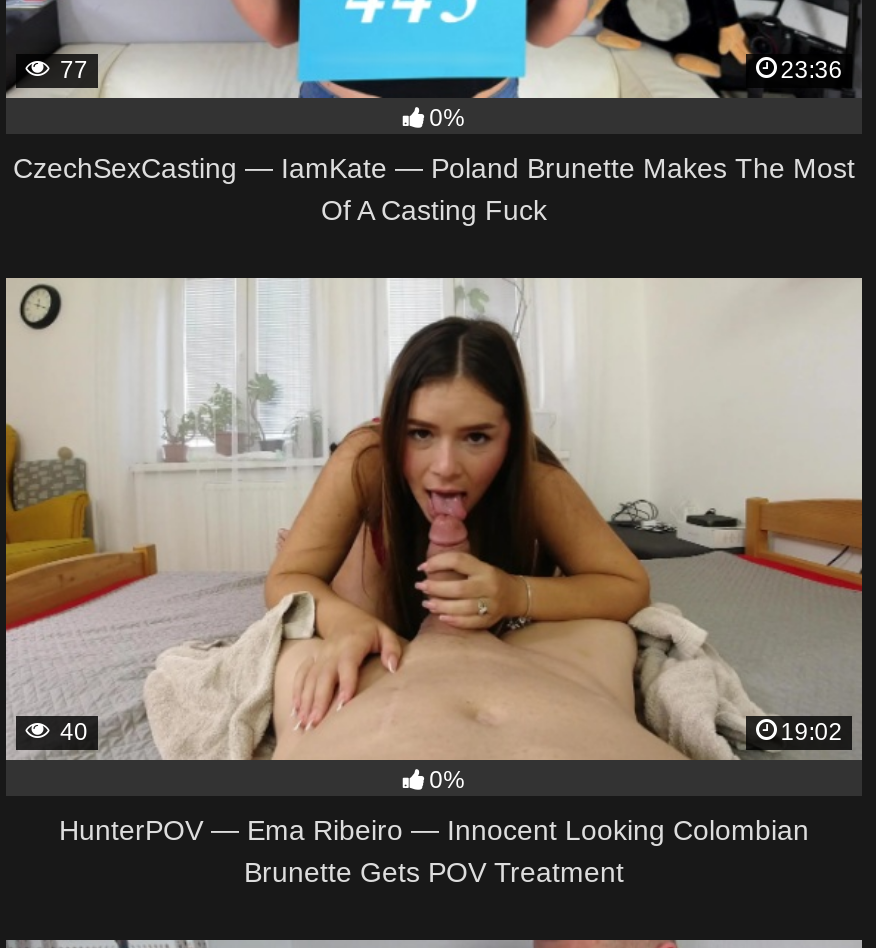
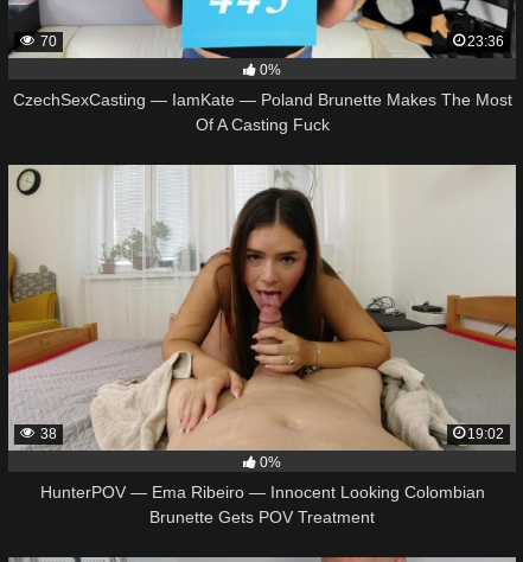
- 77
+ 70

- 40
+ 38
